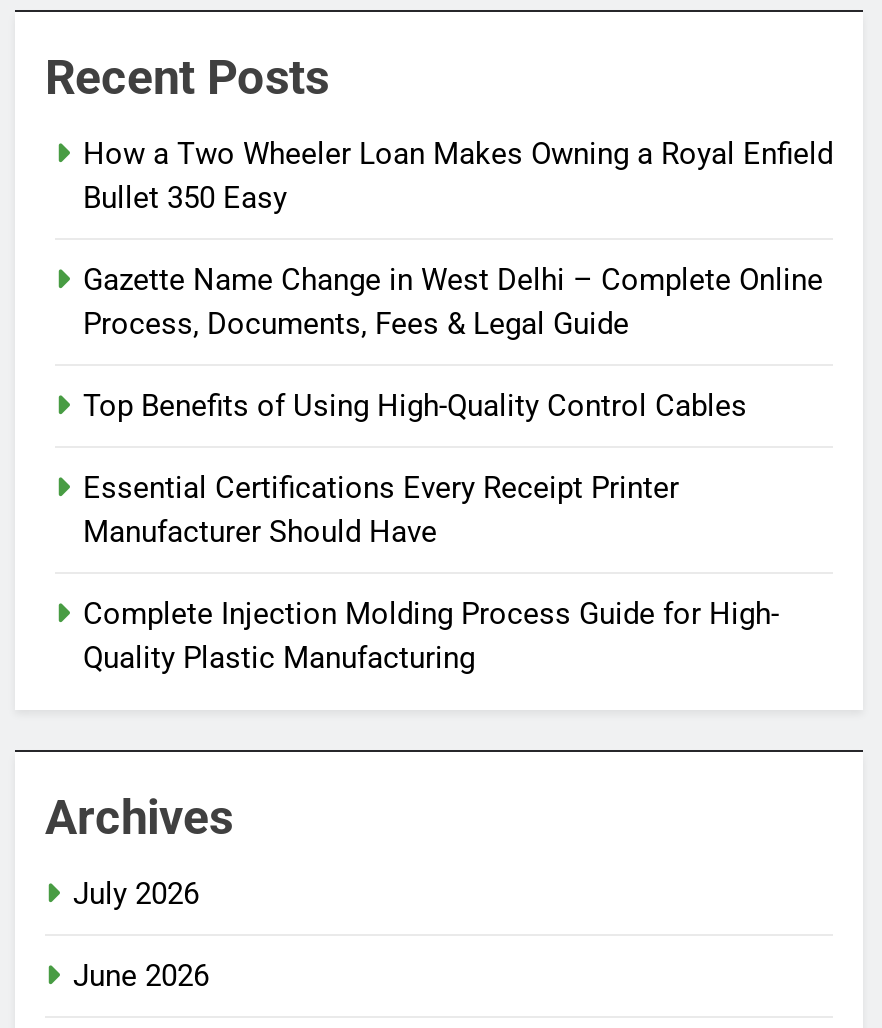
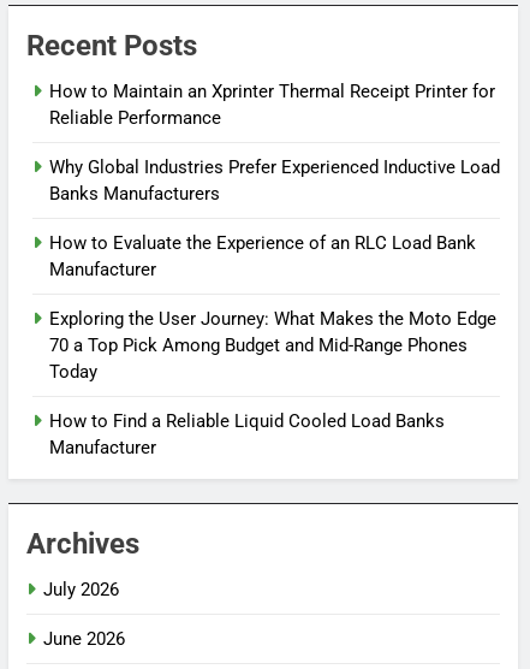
- How a Two Wheeler Loan Makes Owning a Royal Enfield
- Bullet 350 Easy
+ How to Maintain an Xprinter Thermal Receipt Printer for
+ Reliable Performance

- Gazette Name Change in West Delhi – Complete Online
- Process, Documents, Fees & Legal Guide
+ Why Global Industries Prefer Experienced Inductive Load
+ Banks Manufacturers

- Top Benefits of Using High-Quality Control Cables
+ How to Evaluate the Experience of an RLC Load Bank
+ Manufacturer

- Essential Certifications Every Receipt Printer
- Manufacturer Should Have
+ Exploring the User Journey: What Makes the Moto Edge
+ 70 a Top Pick Among Budget and Mid-Range Phones
+ Today

- Complete Injection Molding Process Guide for High-
- Quality Plastic Manufacturing
+ How to Find a Reliable Liquid Cooled Load Banks
+ Manufacturer
